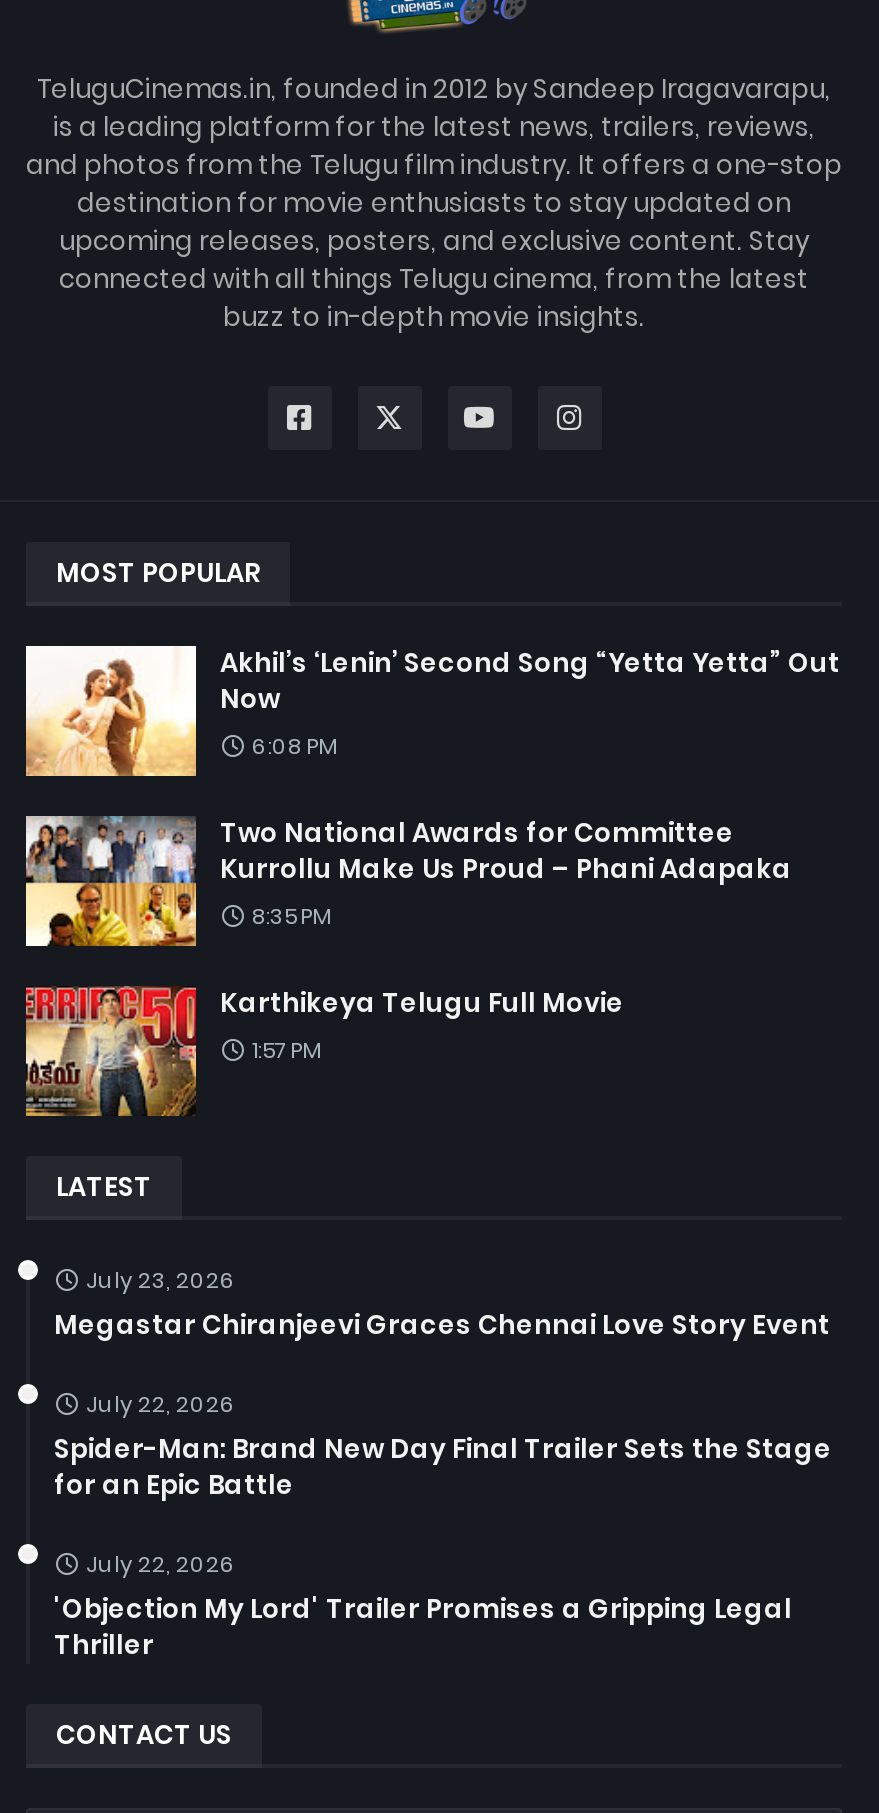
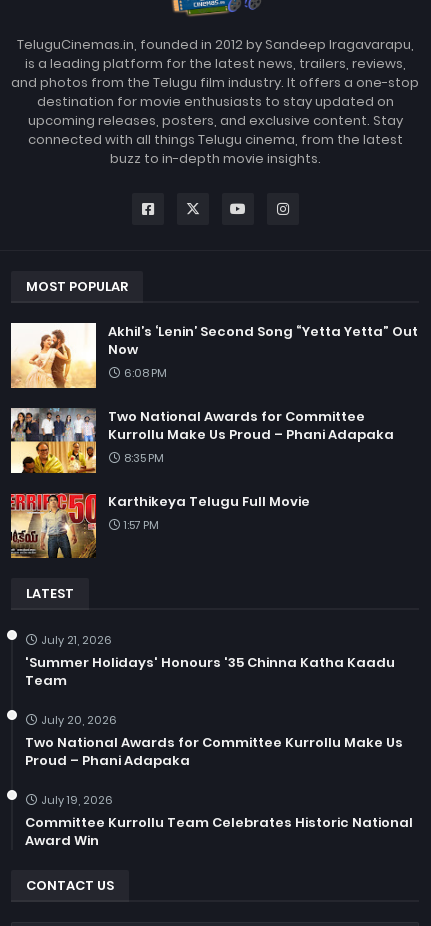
- July 23, 2026
- Megastar Chiranjeevi Graces Chennai Love Story Event
+ July 21, 2026
+ 'Summer Holidays' Honours '35 Chinna Katha Kaadu
+ Team

- July 22, 2026
- Spider-Man: Brand New Day Final Trailer Sets the Stage
- for an Epic Battle
+ July 20, 2026
+ Two National Awards for Committee Kurrollu Make Us
+ Proud – Phani Adapaka

- July 22, 2026
- 'Objection My Lord' Trailer Promises a Gripping Legal
- Thriller
+ July 19, 2026
+ Committee Kurrollu Team Celebrates Historic National
+ Award Win
